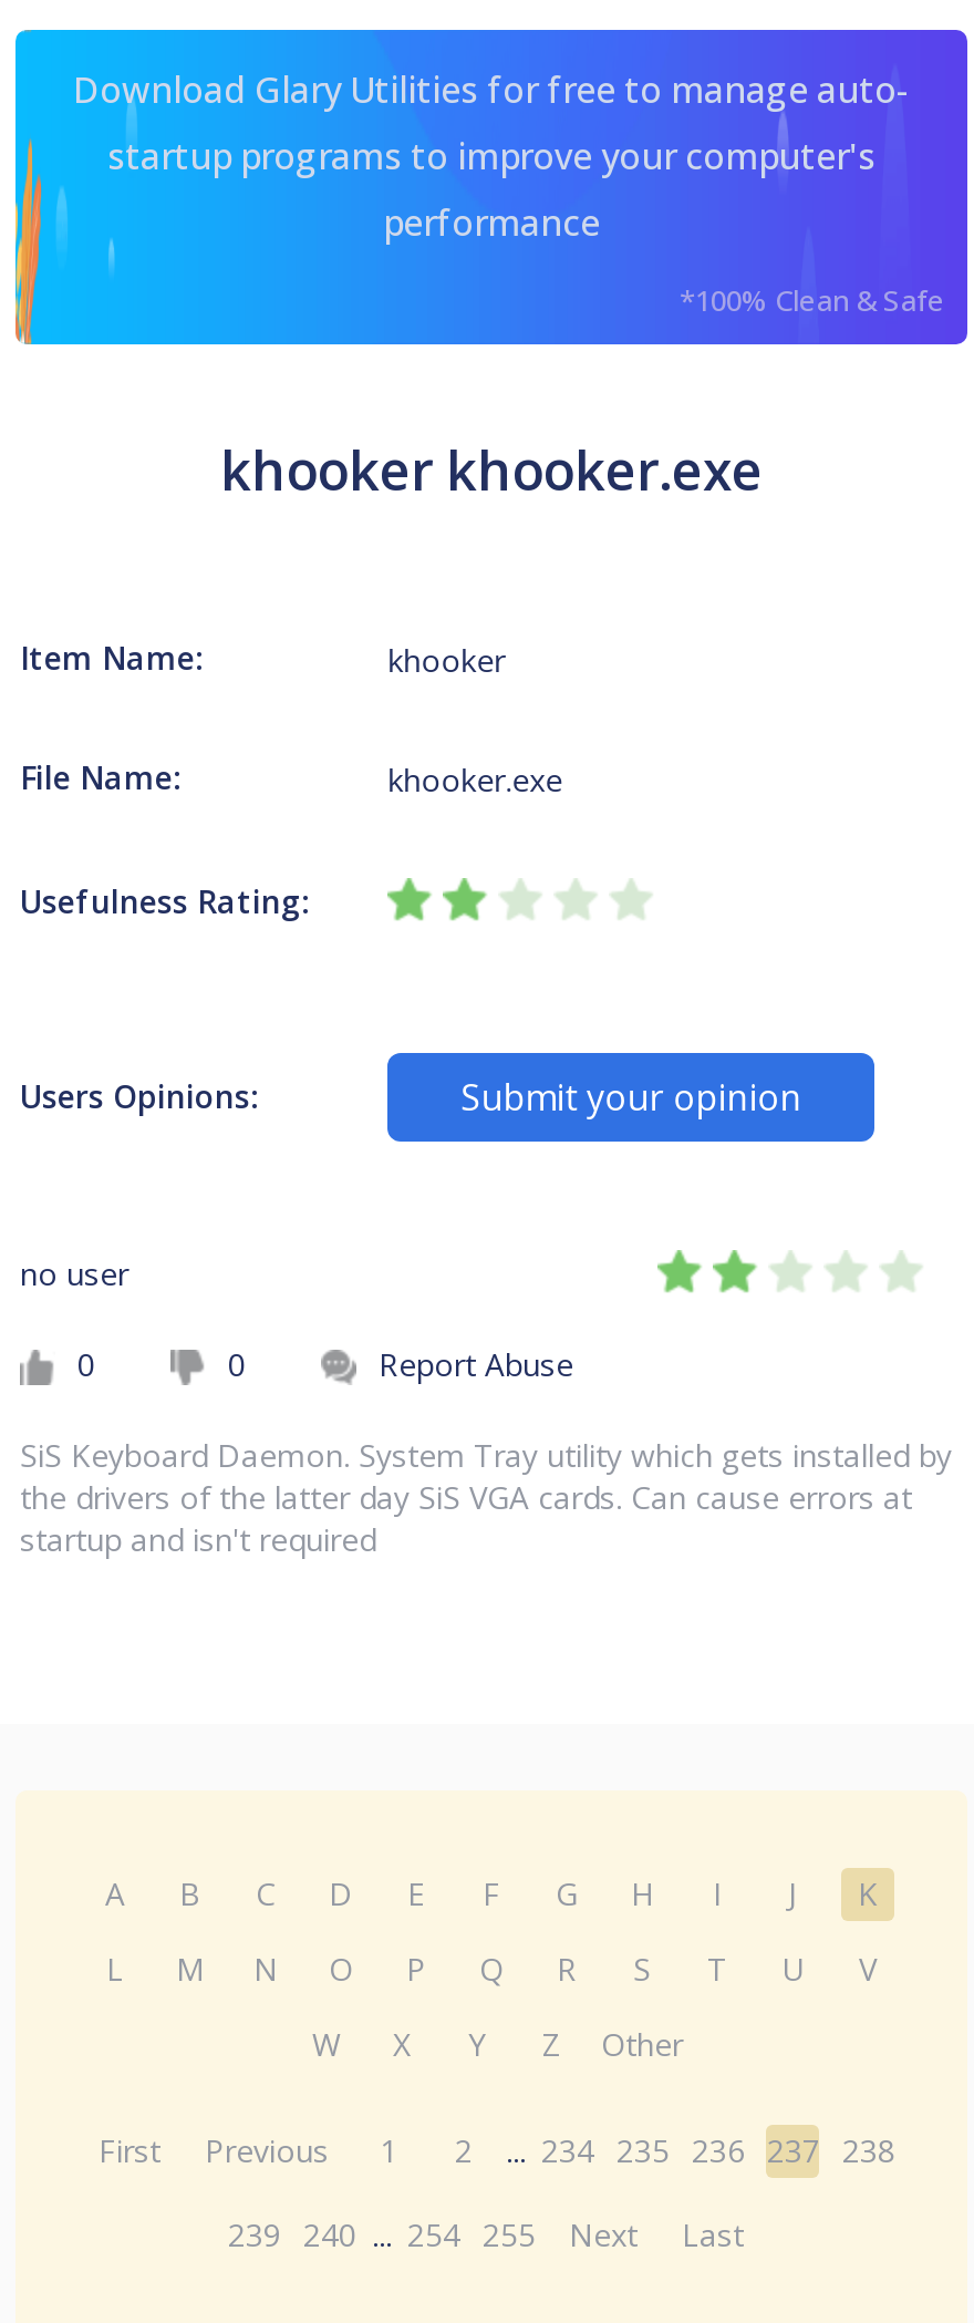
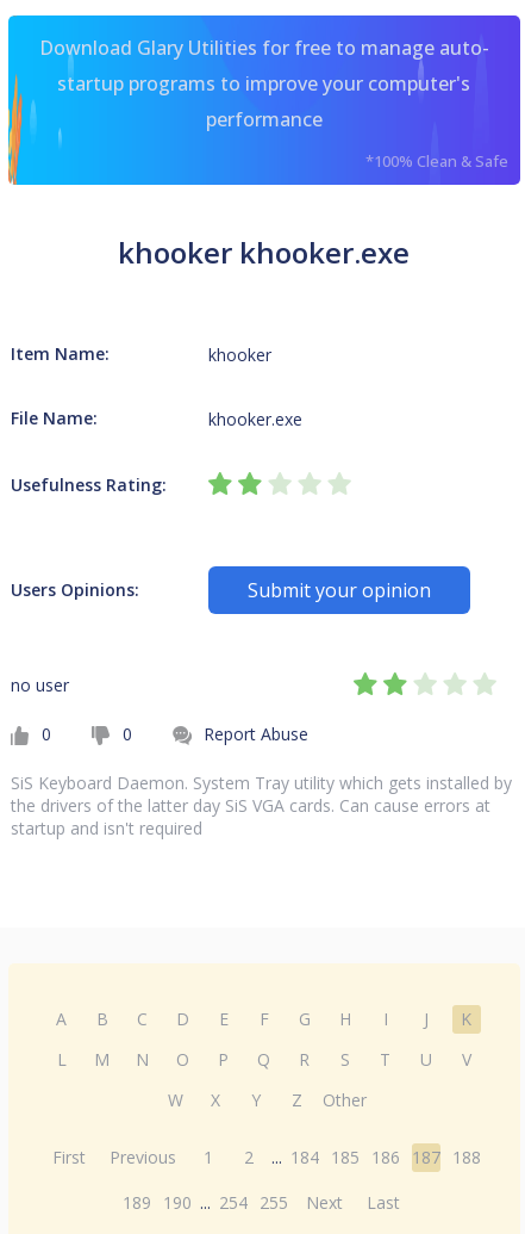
- First Previous 1 2 ... 234 235 236 237 238
+ First Previous 1 2 ... 184 185 186 187 188

- 239 240 ... 254 255 Next Last
+ 189 190 ... 254 255 Next Last
